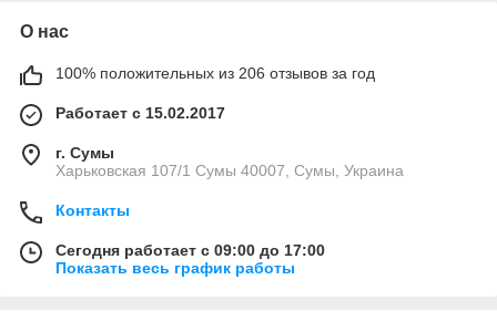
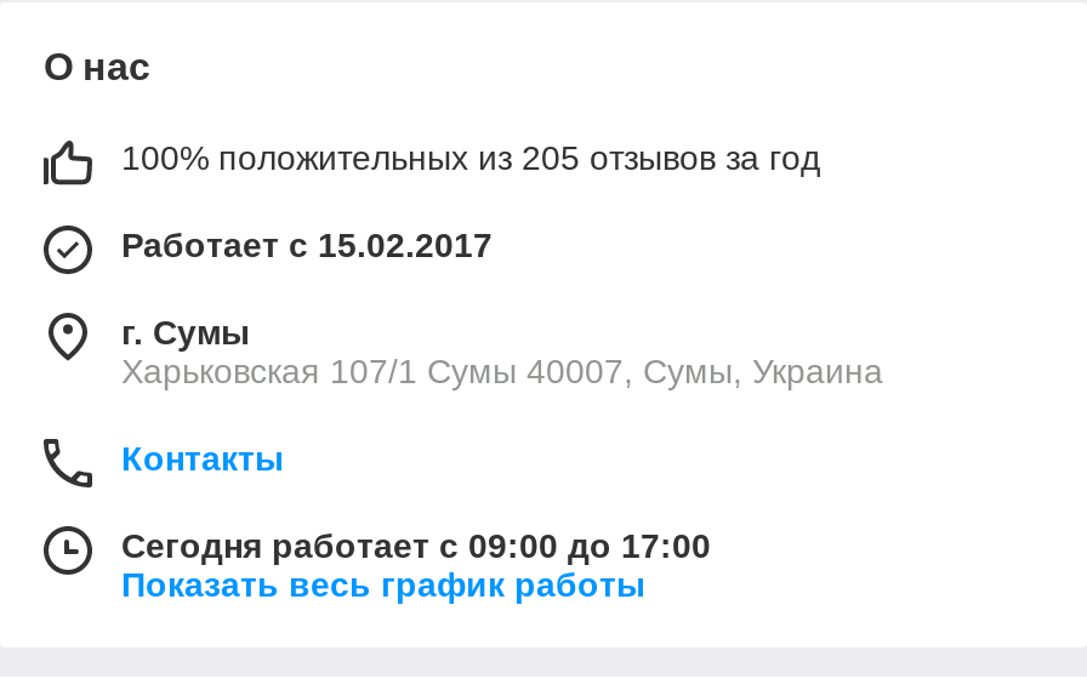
- 100% положительных из 206 отзывов за год
+ 100% положительных из 205 отзывов за год
